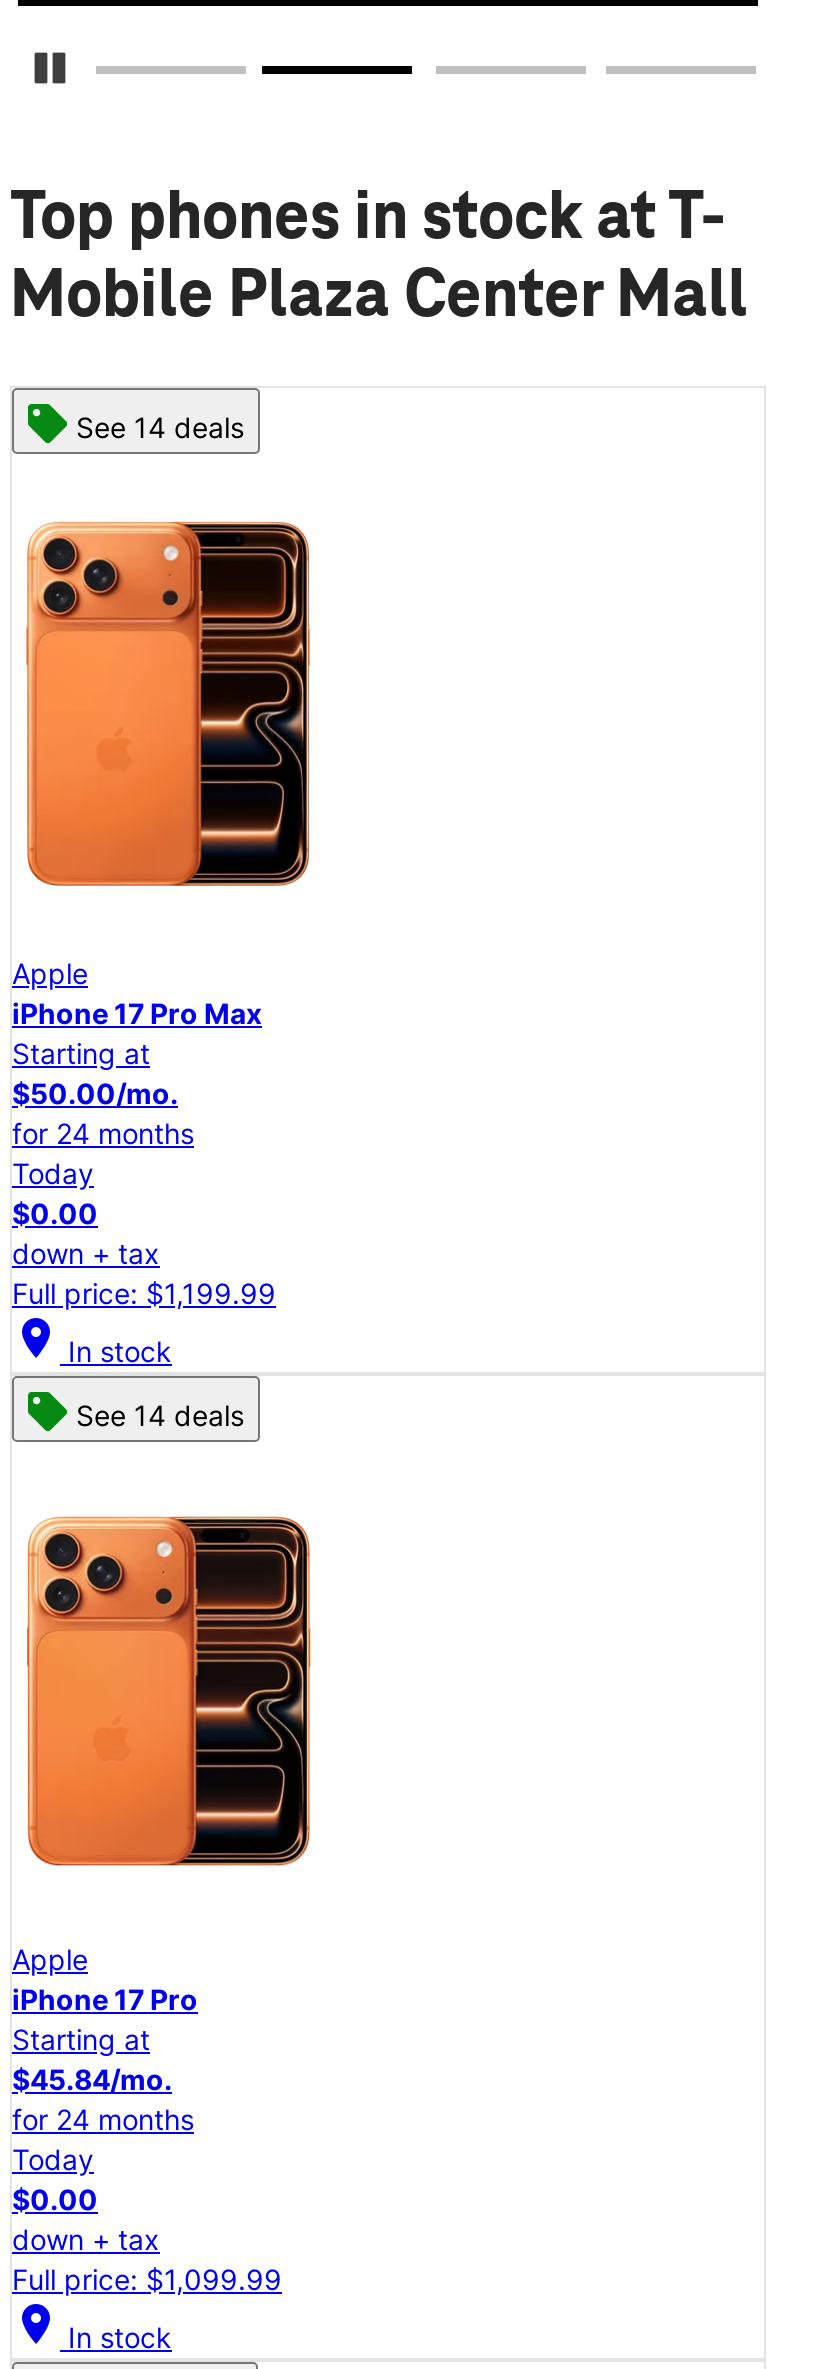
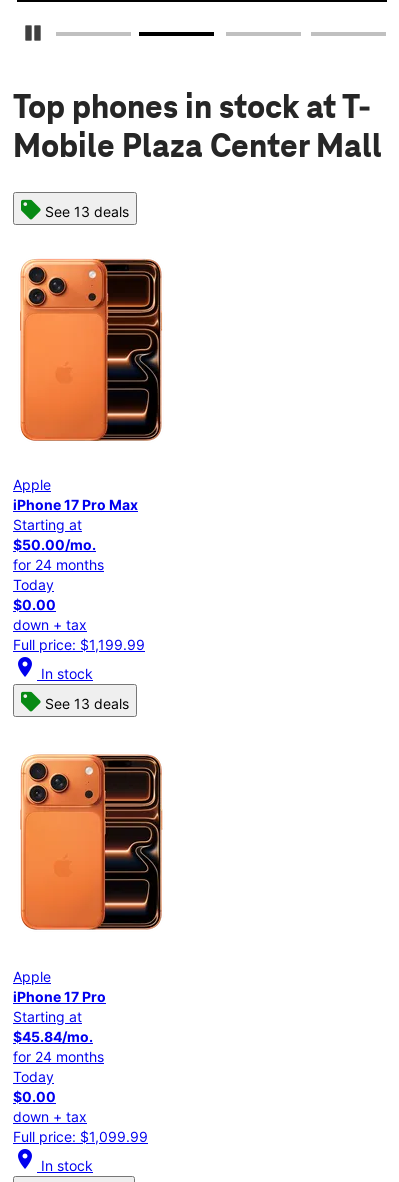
- See 14 deals
+ See 13 deals

- See 14 deals
+ See 13 deals
